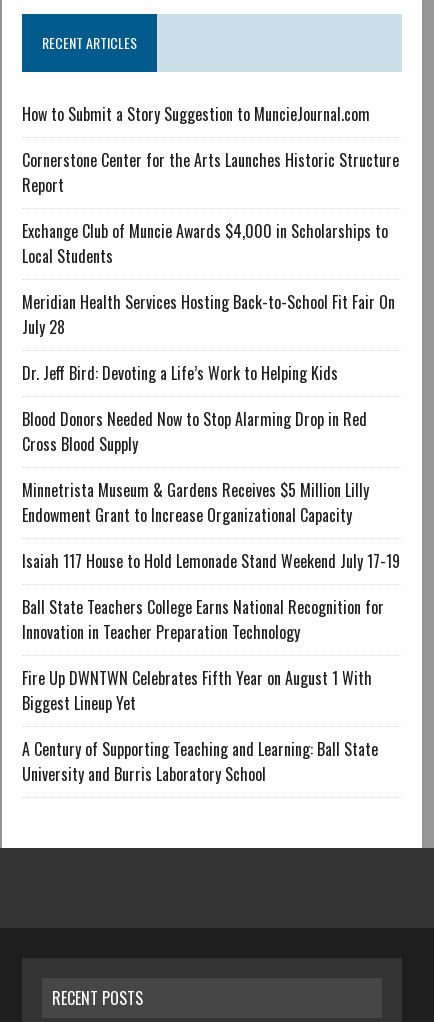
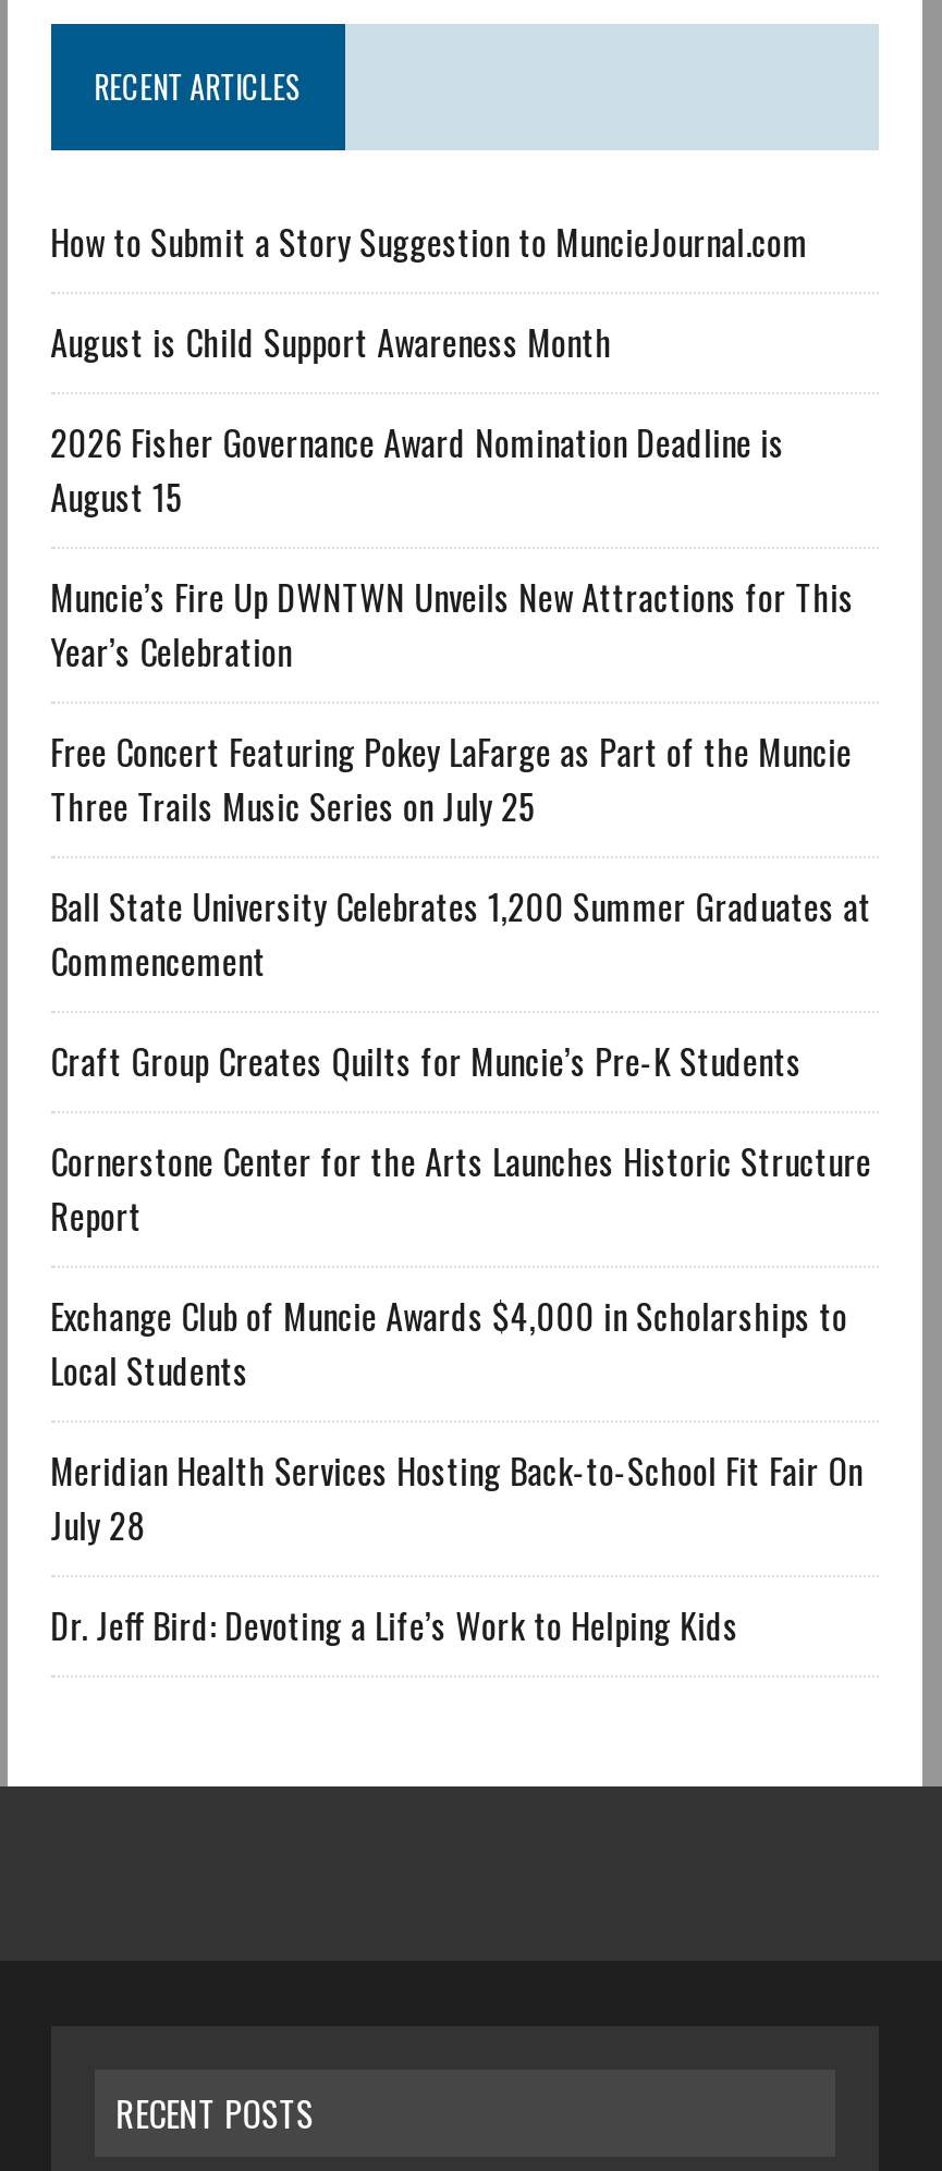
+ August is Child Support Awareness Month
+ 2026 Fisher Governance Award Nomination Deadline is
+ August 15
+ Muncie’s Fire Up DWNTWN Unveils New Attractions for This
+ Year’s Celebration
+ Free Concert Featuring Pokey LaFarge as Part of the Muncie
+ Three Trails Music Series on July 25
+ Ball State University Celebrates 1,200 Summer Graduates at
+ Commencement
+ Craft Group Creates Quilts for Muncie’s Pre-K Students

moved down: Cornerstone Center for the Arts Launches Historic Structure | Report | Exchange Club of Muncie Awards $4,000 in Scholarships to | Local Students | Meridian Health Services Hosting Back-to-School Fit Fair On | July 28 | Dr. Jeff Bird: Devoting a Life’s Work to Helping Kids

- Blood Donors Needed Now to Stop Alarming Drop in Red
- Cross Blood Supply
- Minnetrista Museum & Gardens Receives $5 Million Lilly
- Endowment Grant to Increase Organizational Capacity
- Isaiah 117 House to Hold Lemonade Stand Weekend July 17-19
- Ball State Teachers College Earns National Recognition for
- Innovation in Teacher Preparation Technology
- Fire Up DWNTWN Celebrates Fifth Year on August 1 With
- Biggest Lineup Yet
- A Century of Supporting Teaching and Learning: Ball State
- University and Burris Laboratory School
